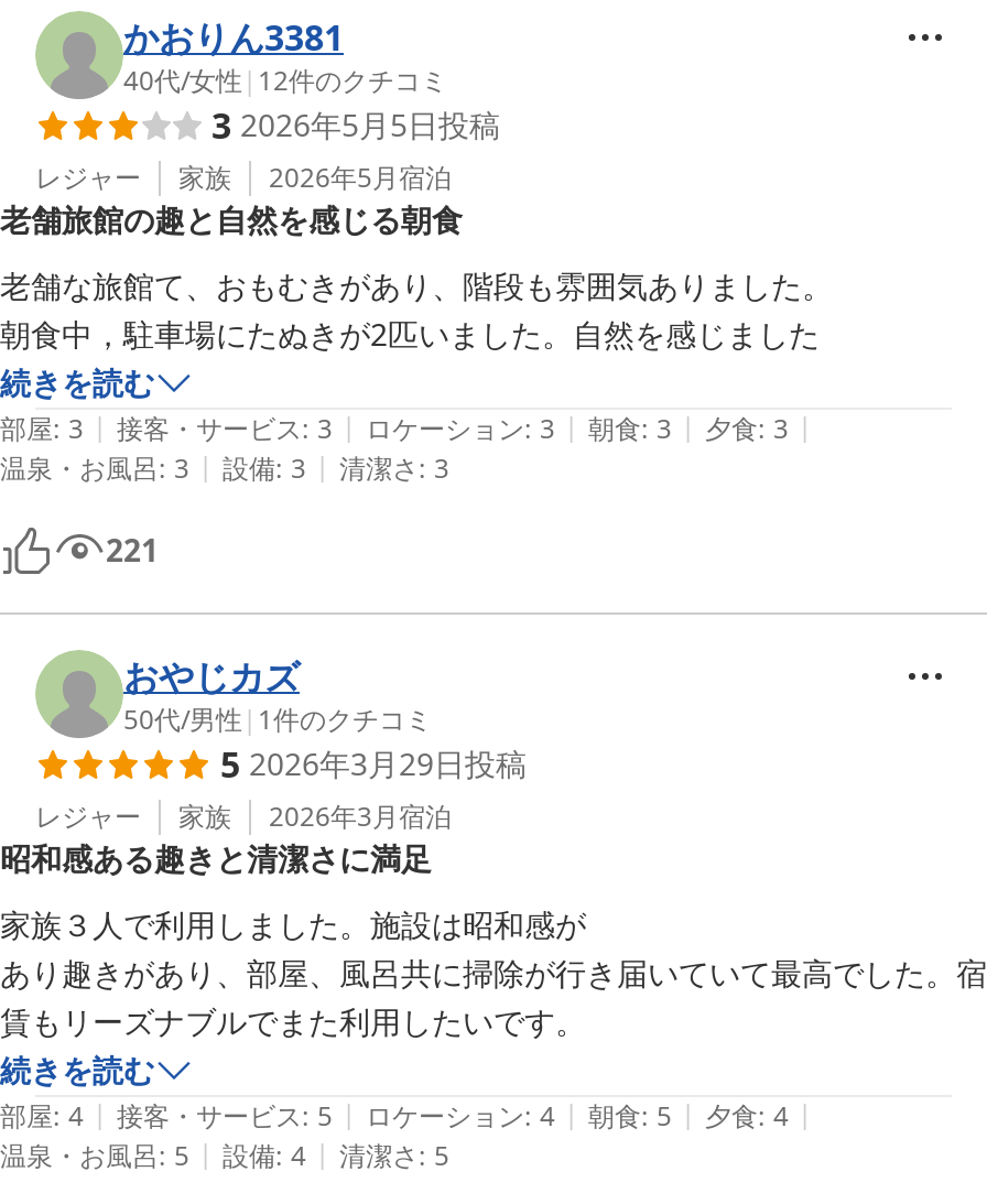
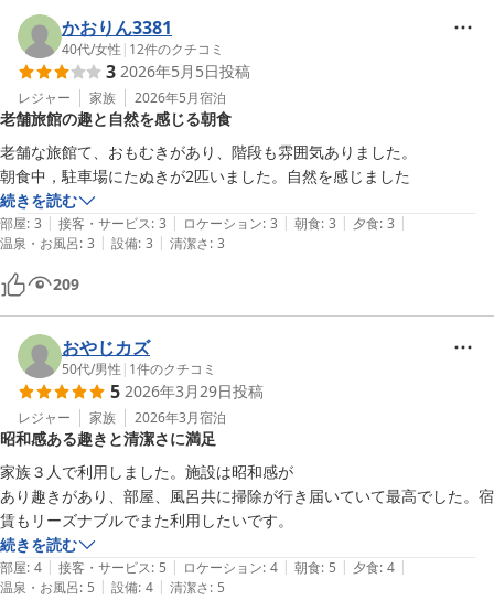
- 221
+ 209
